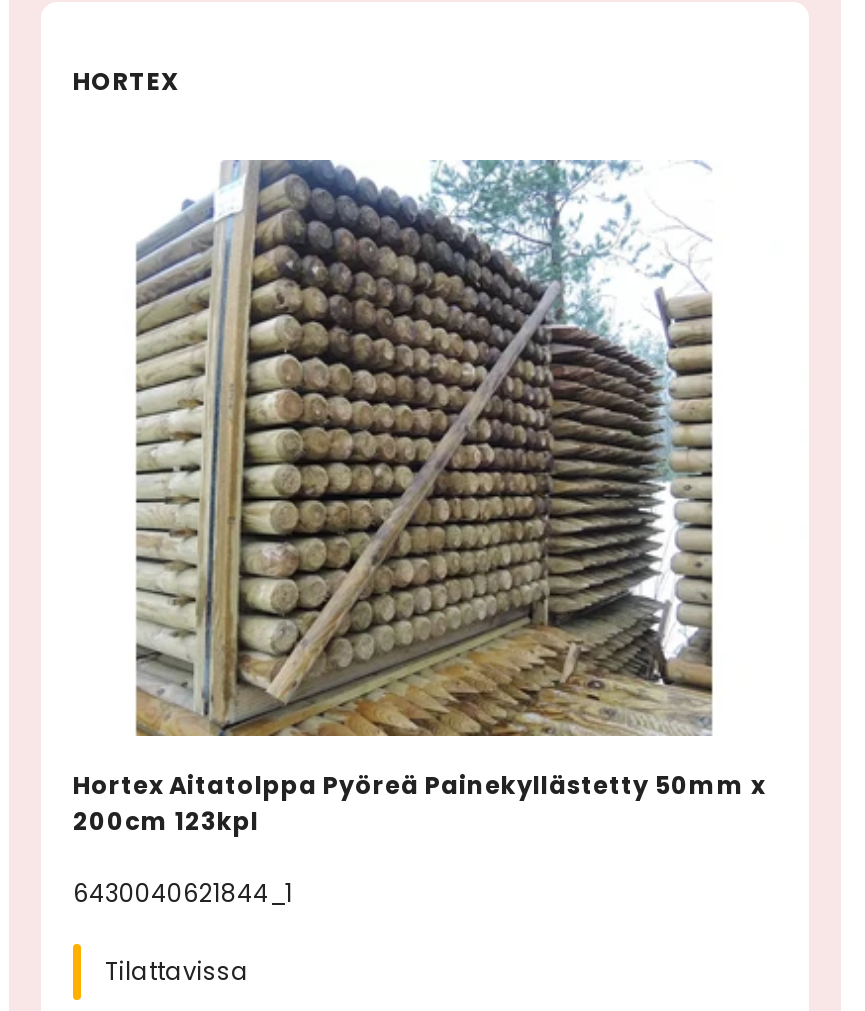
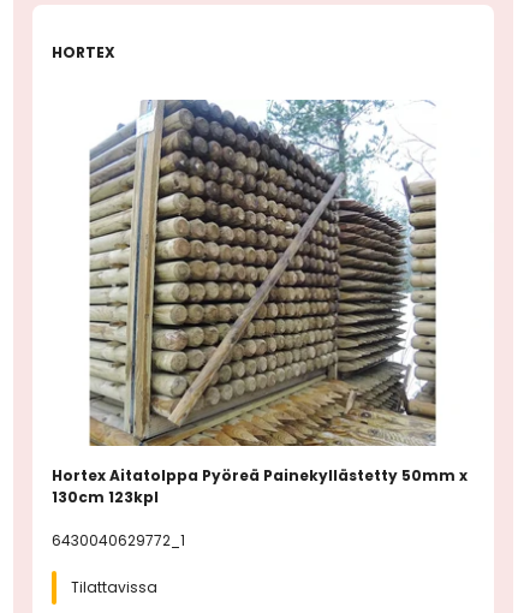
- 200cm 123kpl
+ 130cm 123kpl

- 6430040621844_1
+ 6430040629772_1
